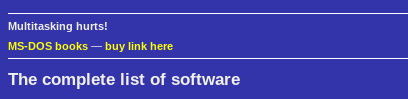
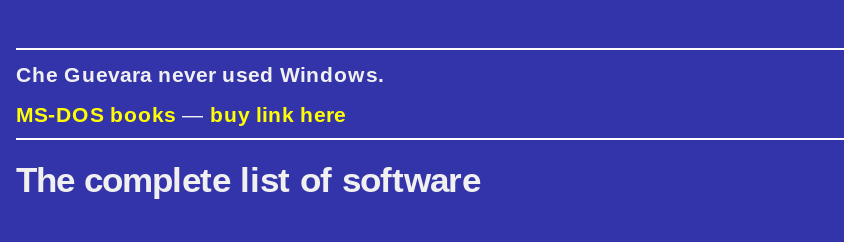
- Multitasking hurts!
+ Che Guevara never used Windows.
